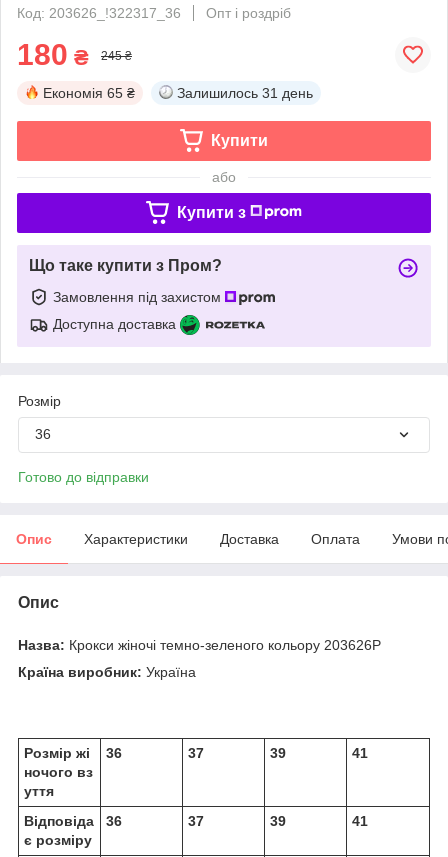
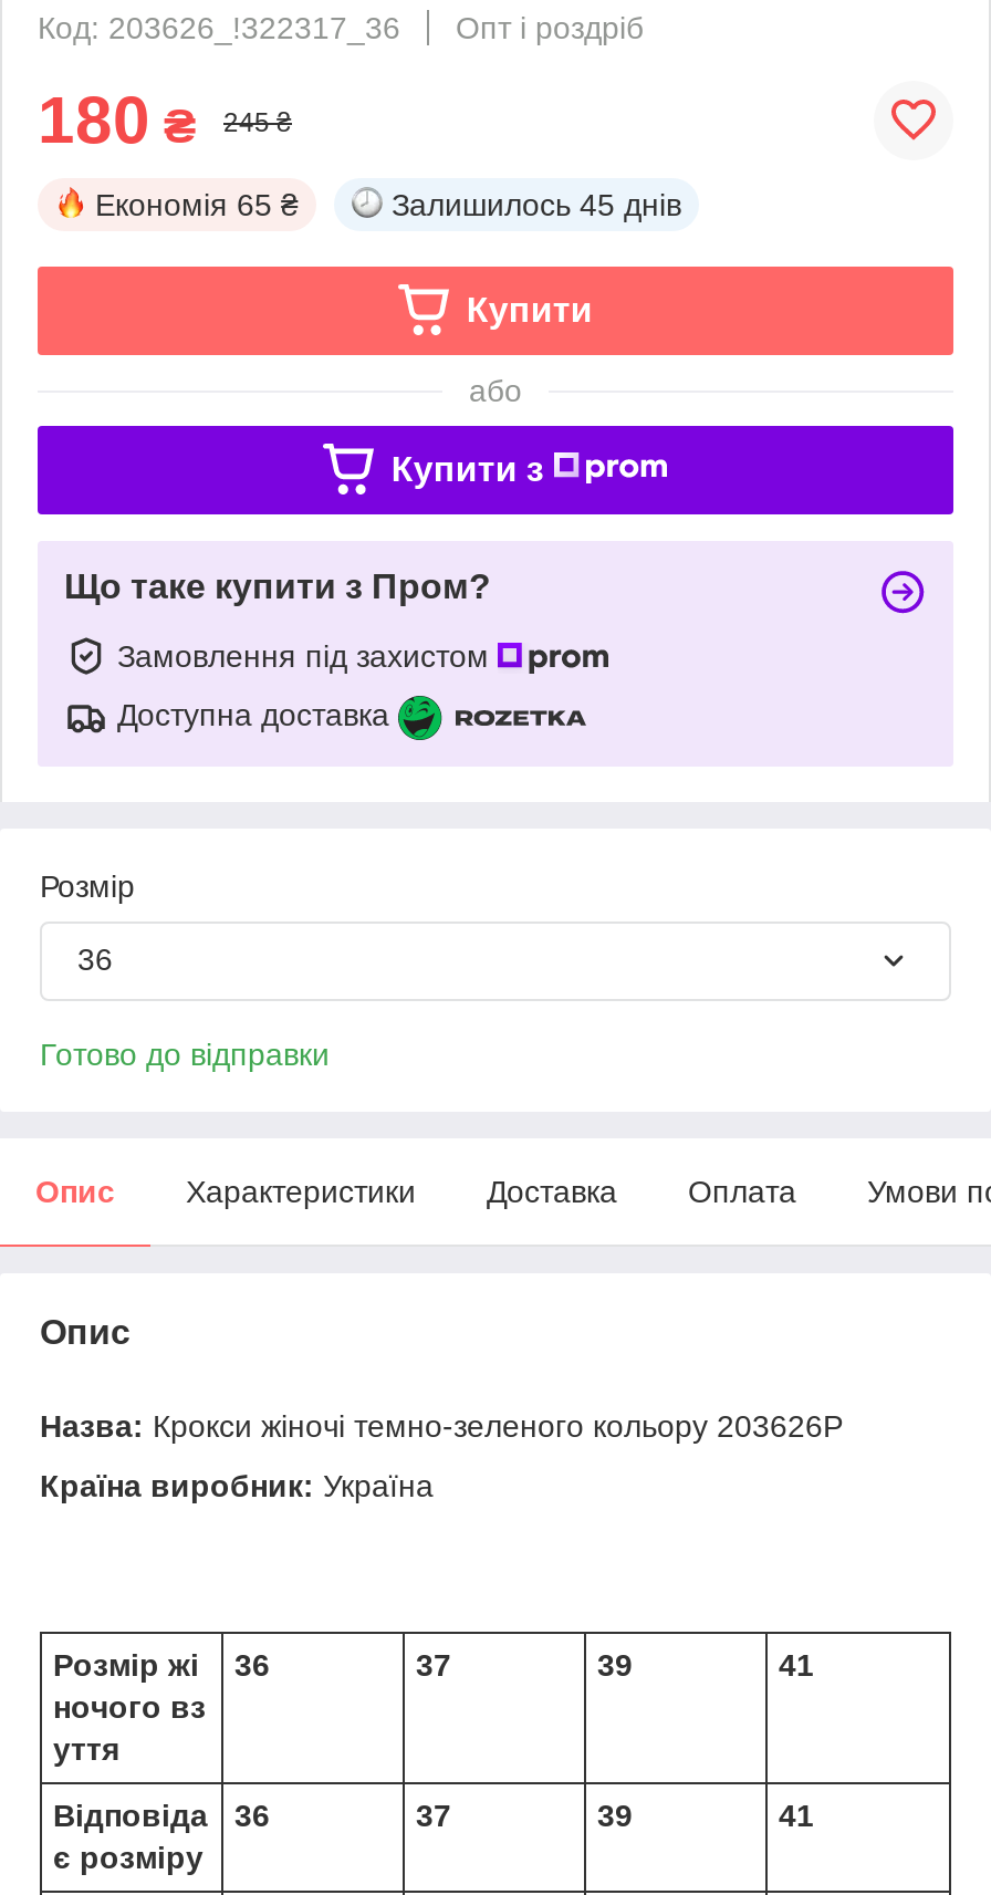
- Залишилось 31 день
+ Залишилось 45 днів
